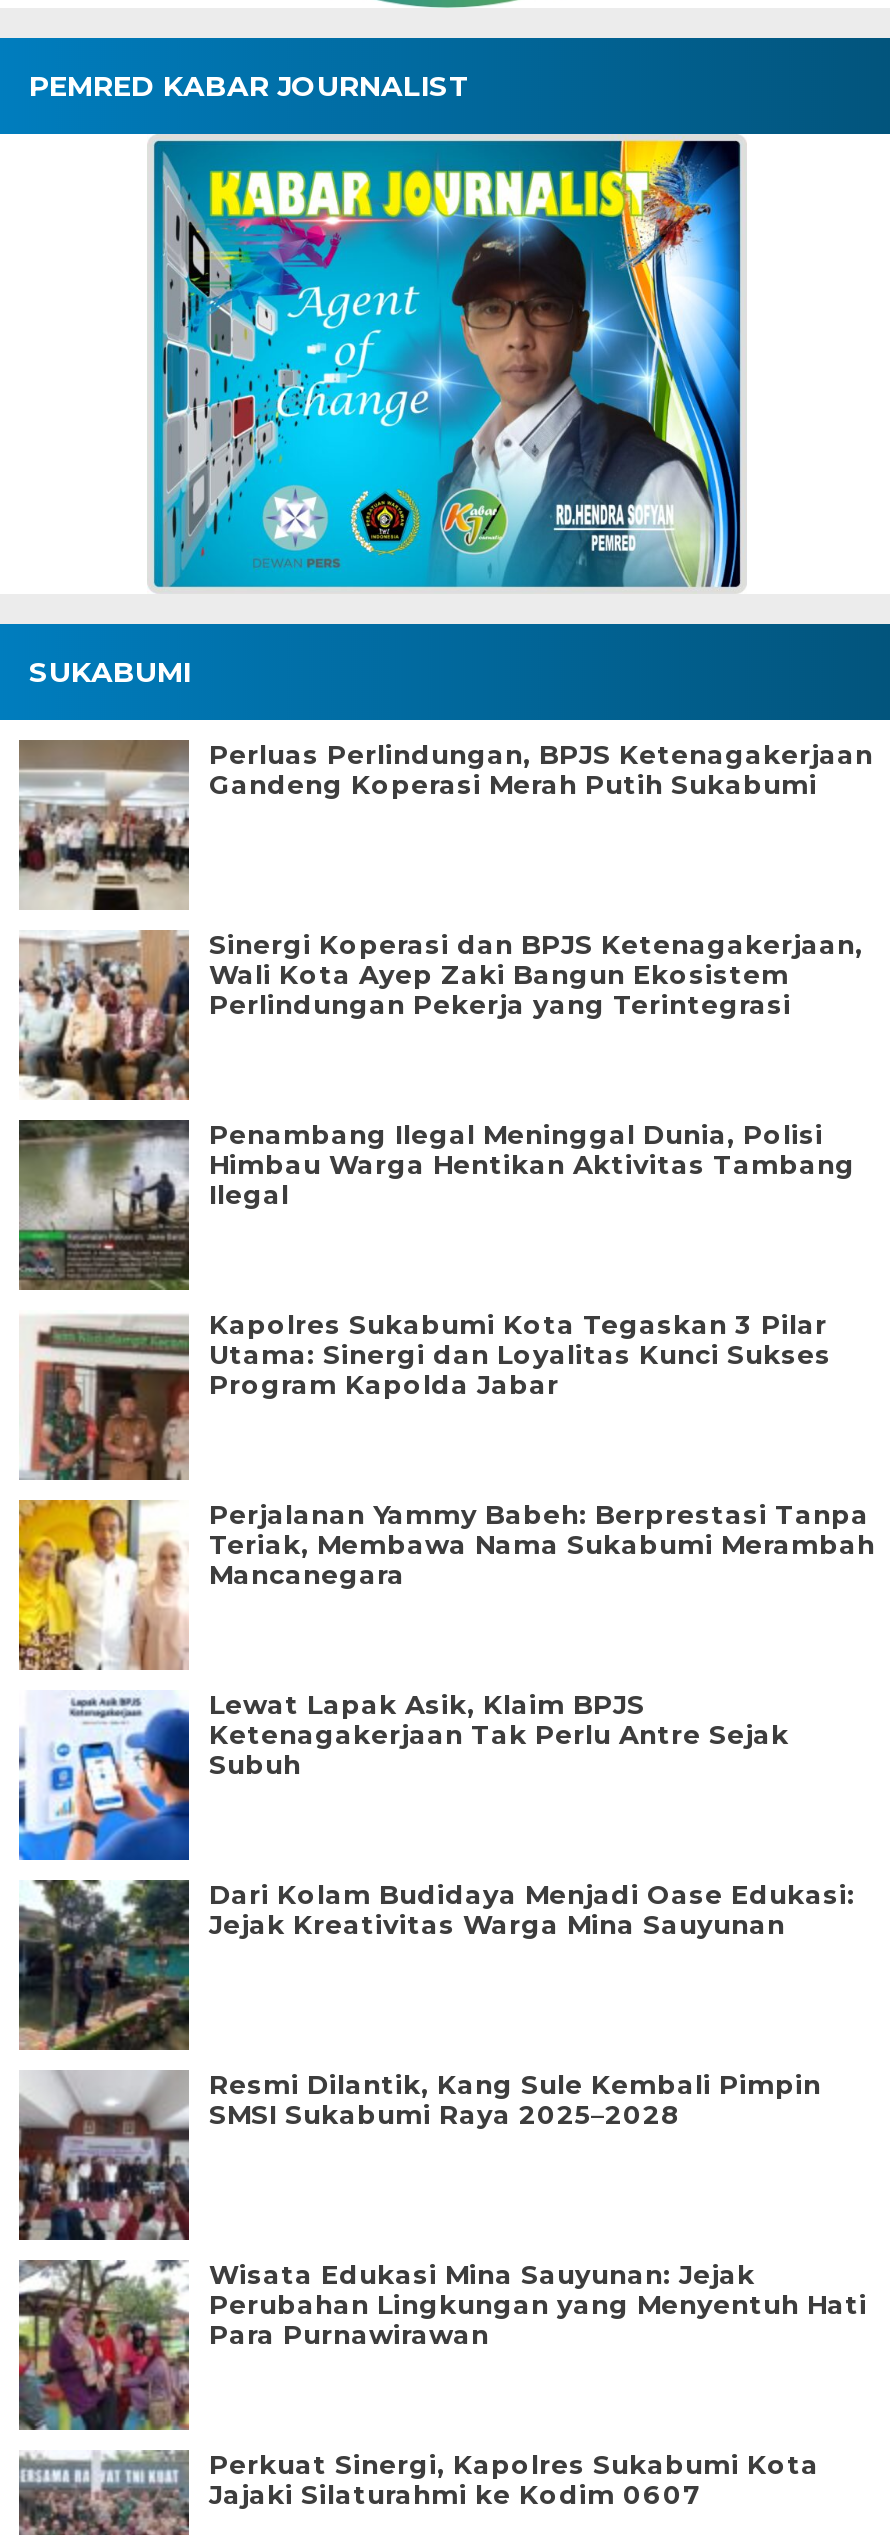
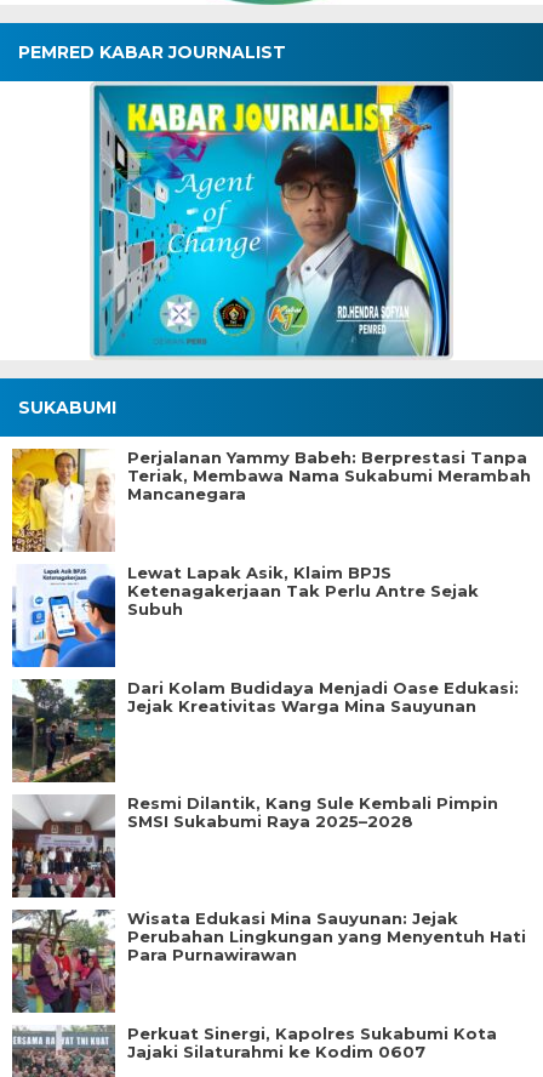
- [image]
- Perluas Perlindungan, BPJS Ketenagakerjaan
- Gandeng Koperasi Merah Putih Sukabumi

- [image]
- Sinergi Koperasi dan BPJS Ketenagakerjaan,
- Wali Kota Ayep Zaki Bangun Ekosistem
- Perlindungan Pekerja yang Terintegrasi

- [image]
- Penambang Ilegal Meninggal Dunia, Polisi
- Himbau Warga Hentikan Aktivitas Tambang
- Ilegal

- [image]
- Kapolres Sukabumi Kota Tegaskan 3 Pilar
- Utama: Sinergi dan Loyalitas Kunci Sukses
- Program Kapolda Jabar
